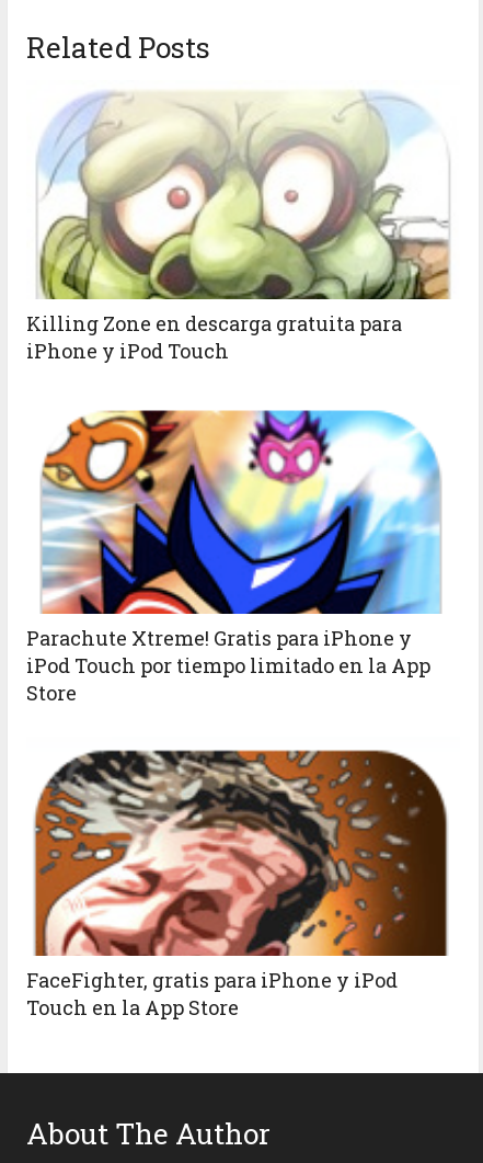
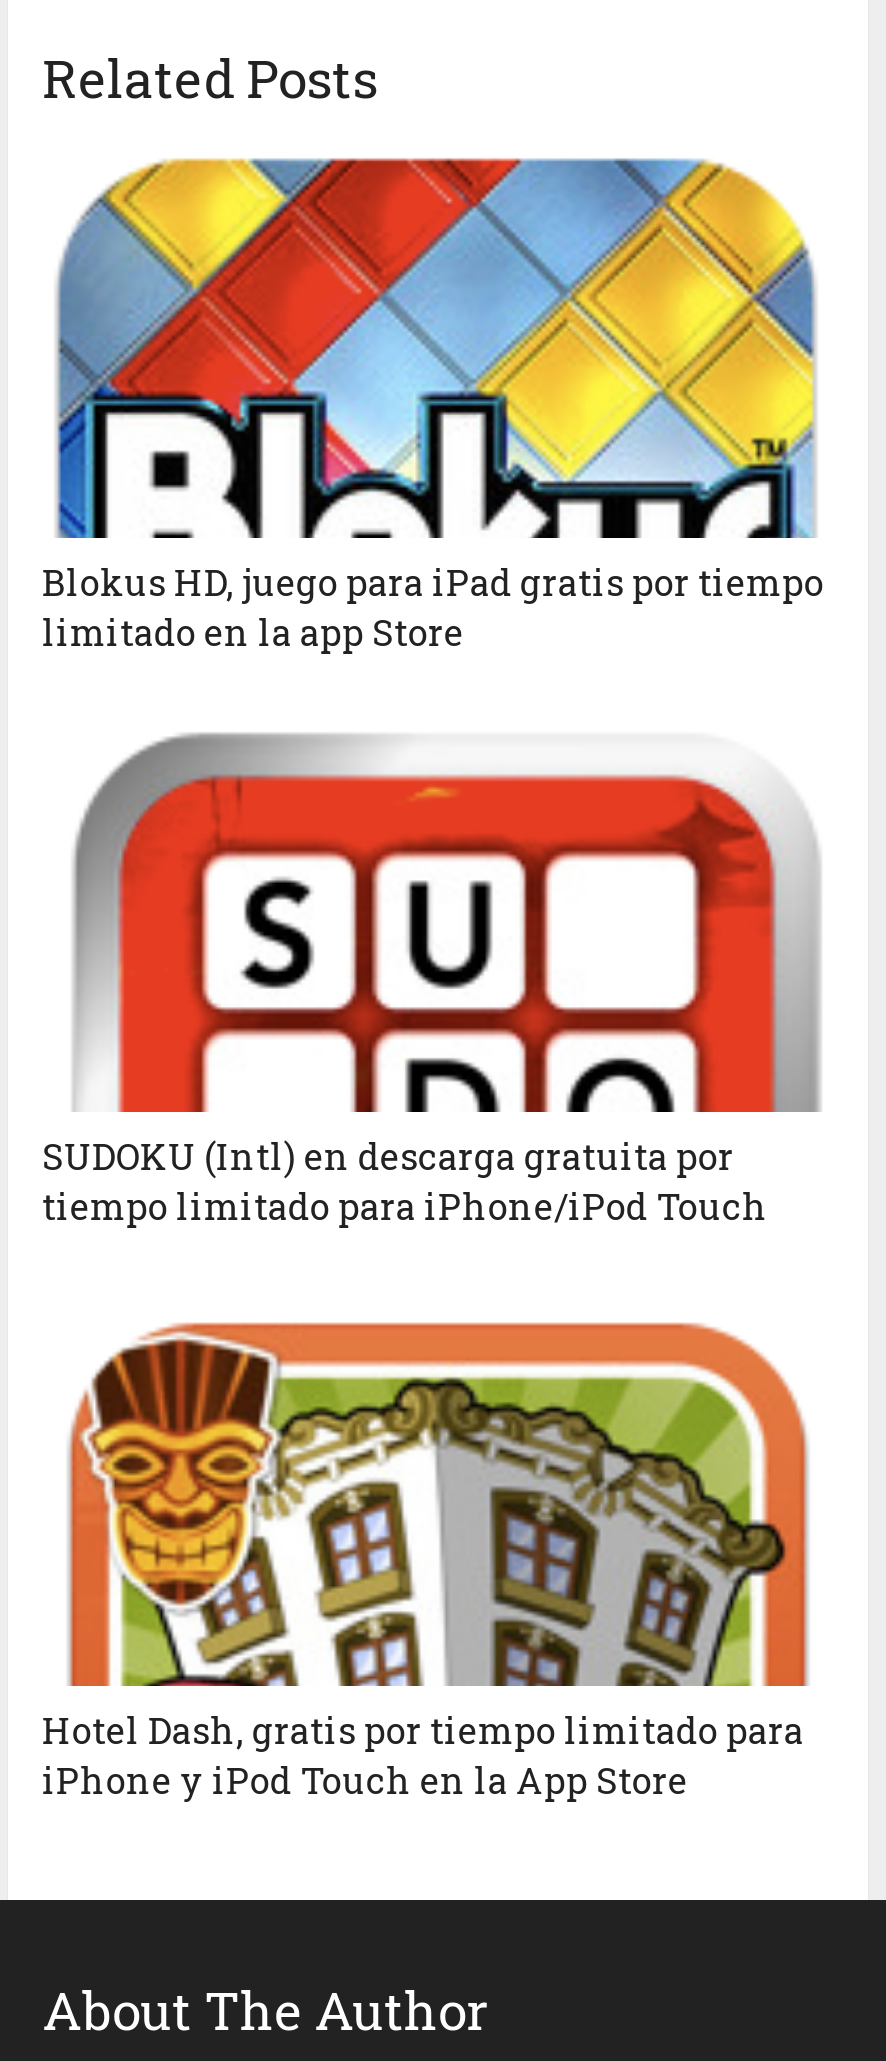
- [image]
- Killing Zone en descarga gratuita para
- iPhone y iPod Touch
+ [image]
+ Blokus HD, juego para iPad gratis por tiempo
+ limitado en la app Store

- [image]
- Parachute Xtreme! Gratis para iPhone y
- iPod Touch por tiempo limitado en la App
- Store
+ [image]
+ SUDOKU (Intl) en descarga gratuita por
+ tiempo limitado para iPhone/iPod Touch

- [image]
- FaceFighter, gratis para iPhone y iPod
- Touch en la App Store
+ [image]
+ Hotel Dash, gratis por tiempo limitado para
+ iPhone y iPod Touch en la App Store
